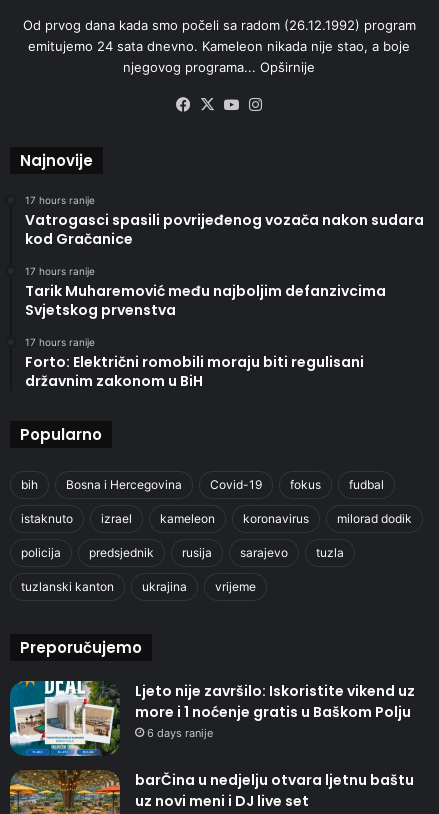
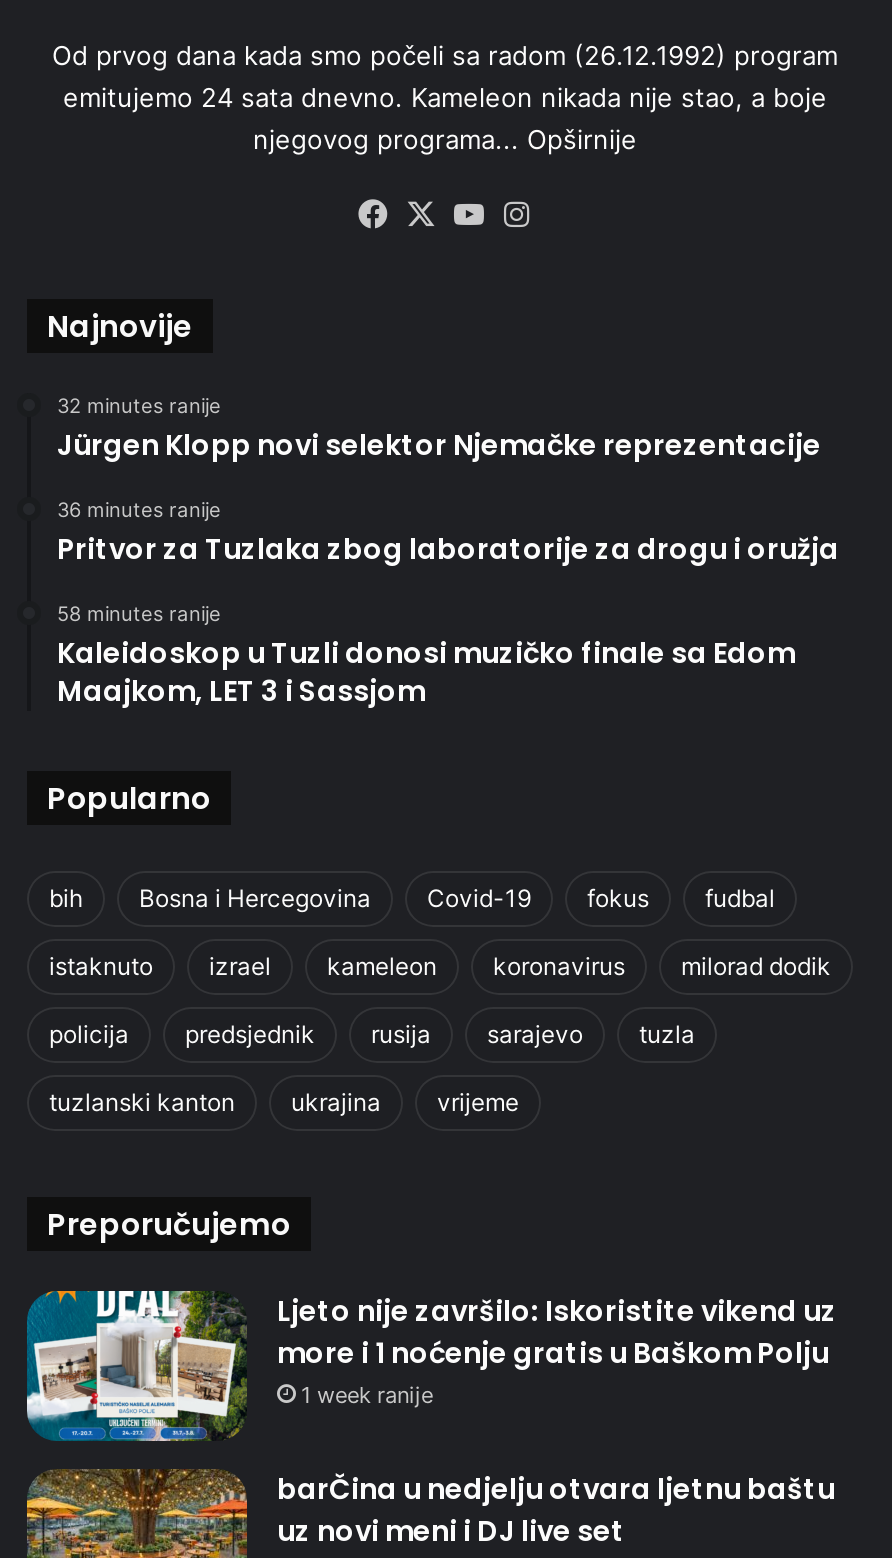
- 17 hours ranije
- Vatrogasci spasili povrijeđenog vozača nakon sudara
- kod Gračanice
+ 32 minutes ranije
+ Jürgen Klopp novi selektor Njemačke reprezentacije

- 17 hours ranije
- Tarik Muharemović među najboljim defanzivcima
- Svjetskog prvenstva
+ 36 minutes ranije
+ Pritvor za Tuzlaka zbog laboratorije za drogu i oružja

- 17 hours ranije
- Forto: Električni romobili moraju biti regulisani
- državnim zakonom u BiH
+ 58 minutes ranije
+ Kaleidoskop u Tuzli donosi muzičko finale sa Edom
+ Maajkom, LET 3 i Sassjom

- 6 days ranije
+ 1 week ranije
